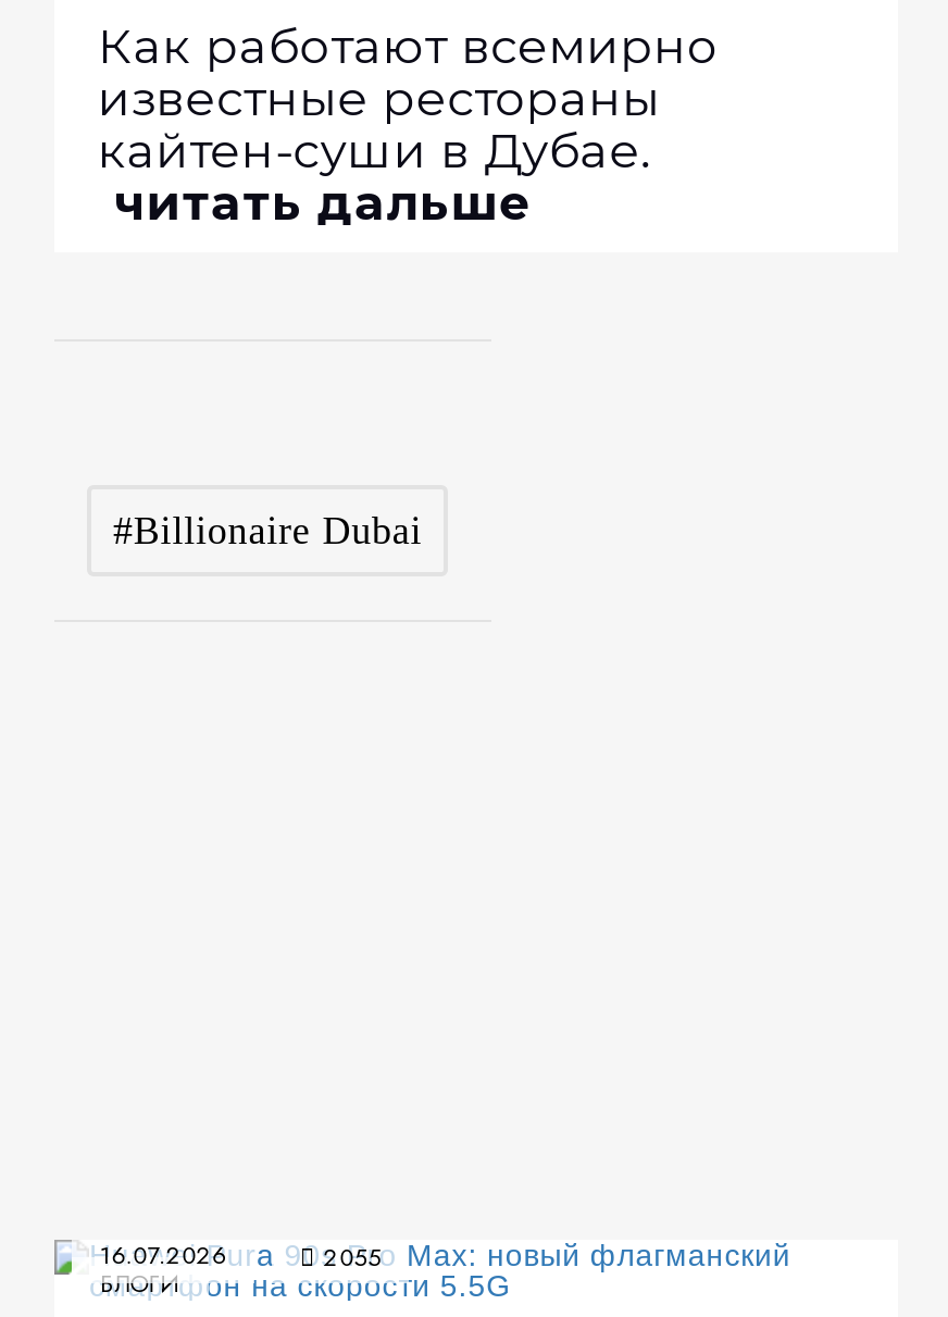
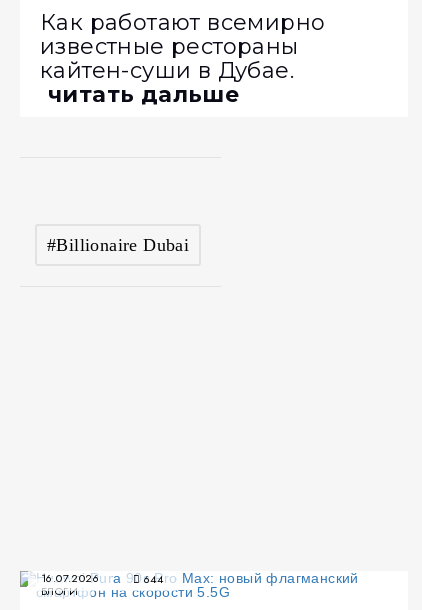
- 2055
+ 644
